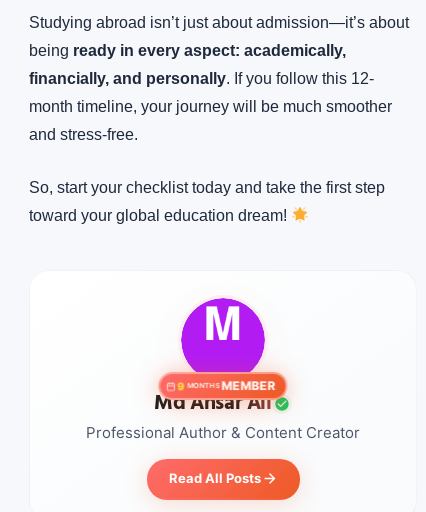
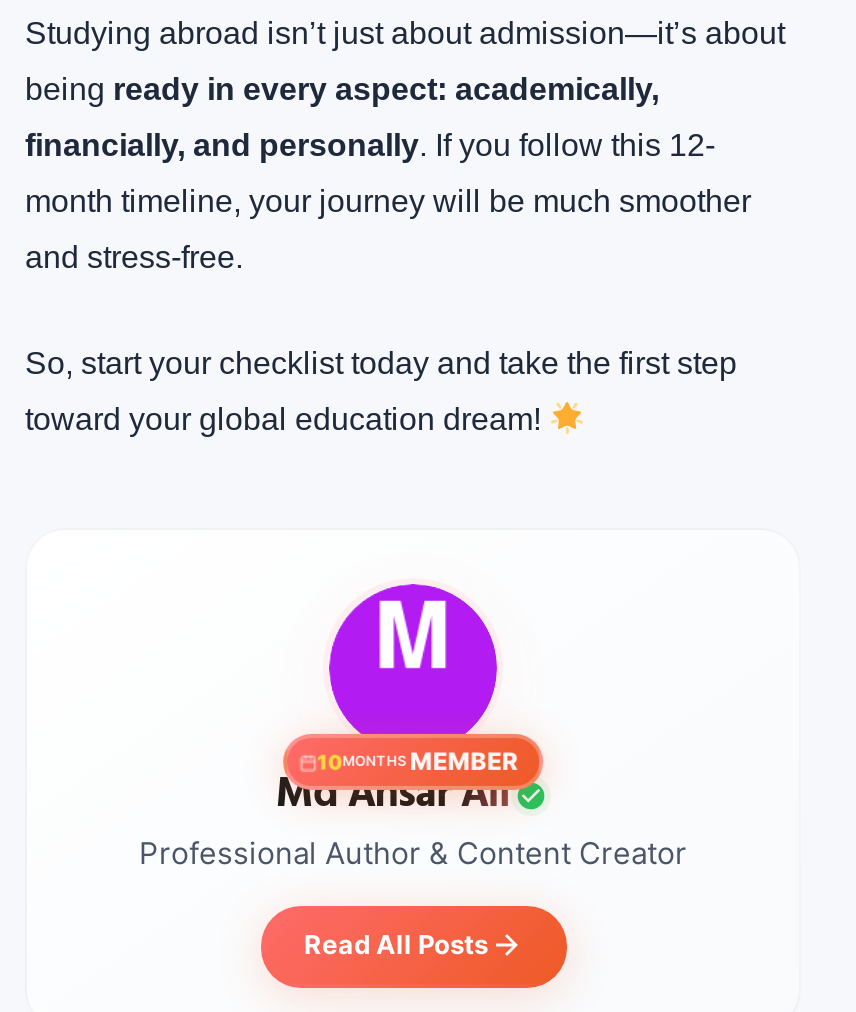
- 9 MONTHSMEMBER
+ 10MONTHSMEMBER
